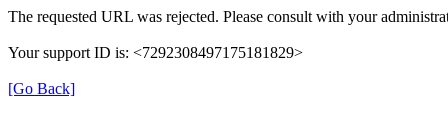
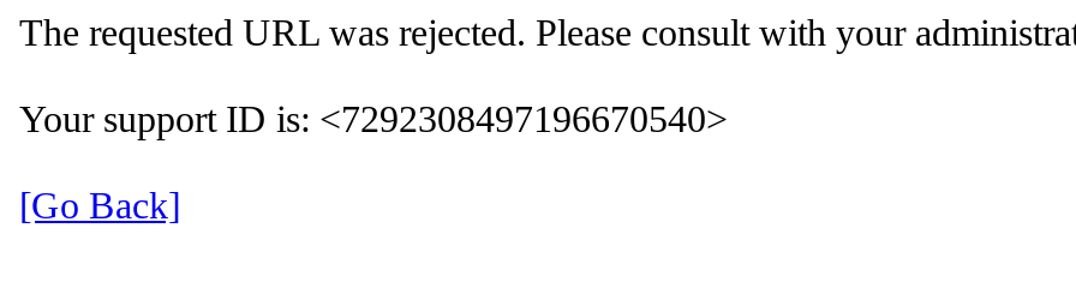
- Your support ID is: <7292308497175181829>
+ Your support ID is: <7292308497196670540>
